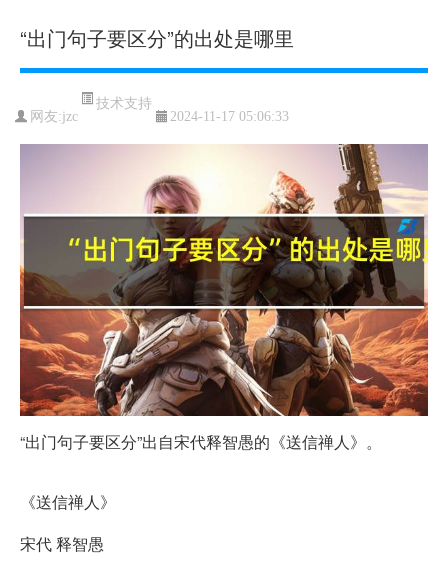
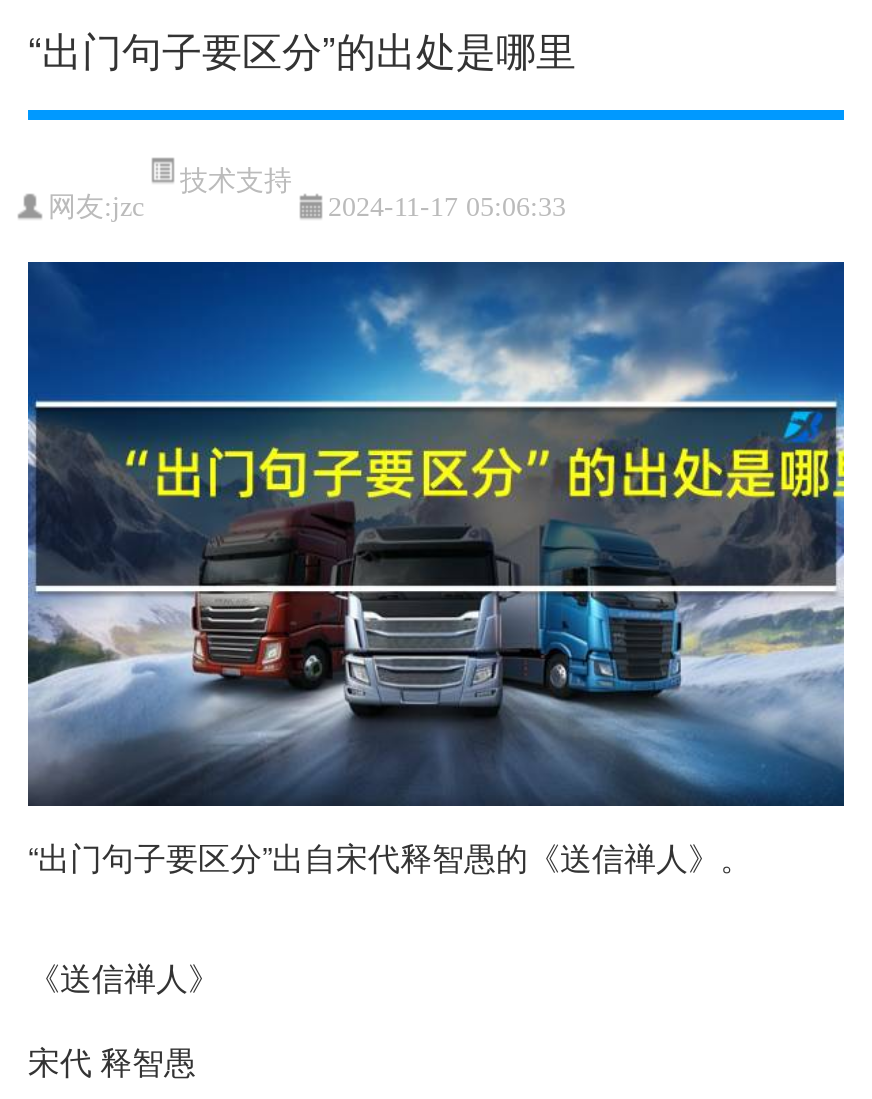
- [image]
+ [image]
